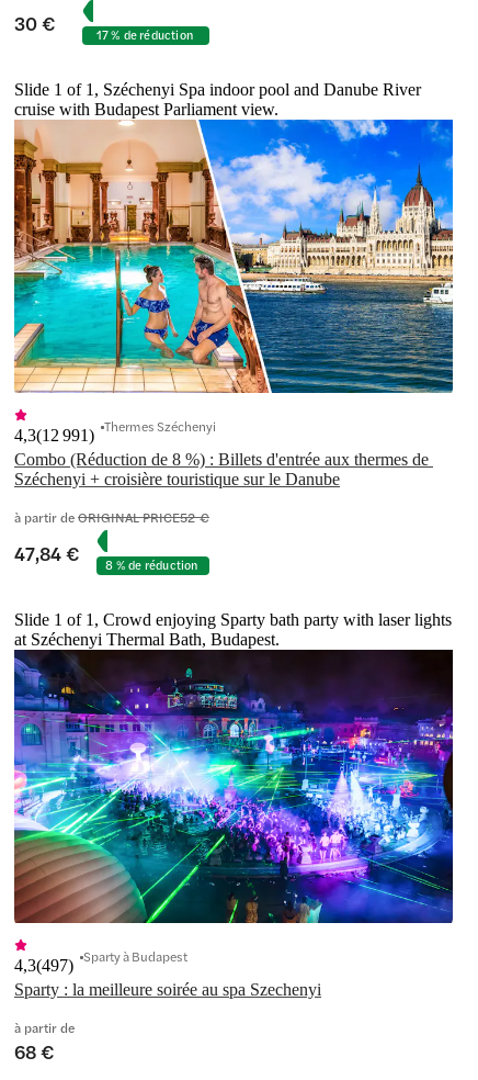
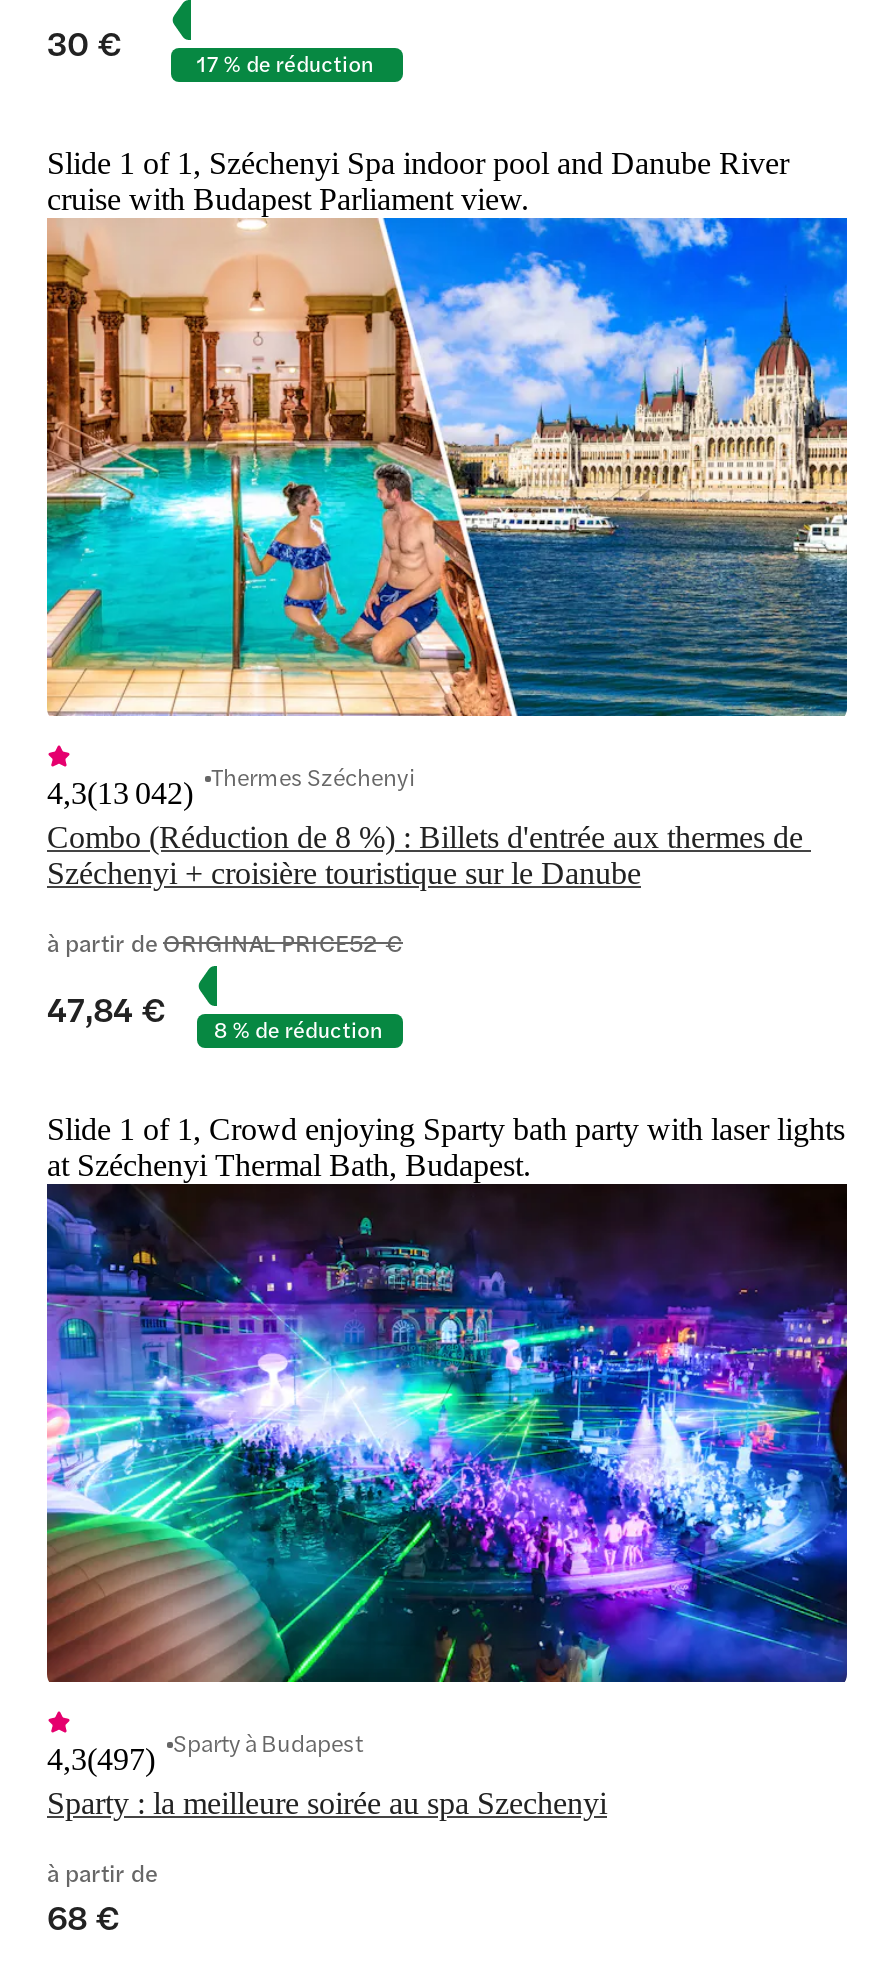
- 4,3(12 991) Thermes Széchenyi
+ 4,3(13 042) Thermes Széchenyi
